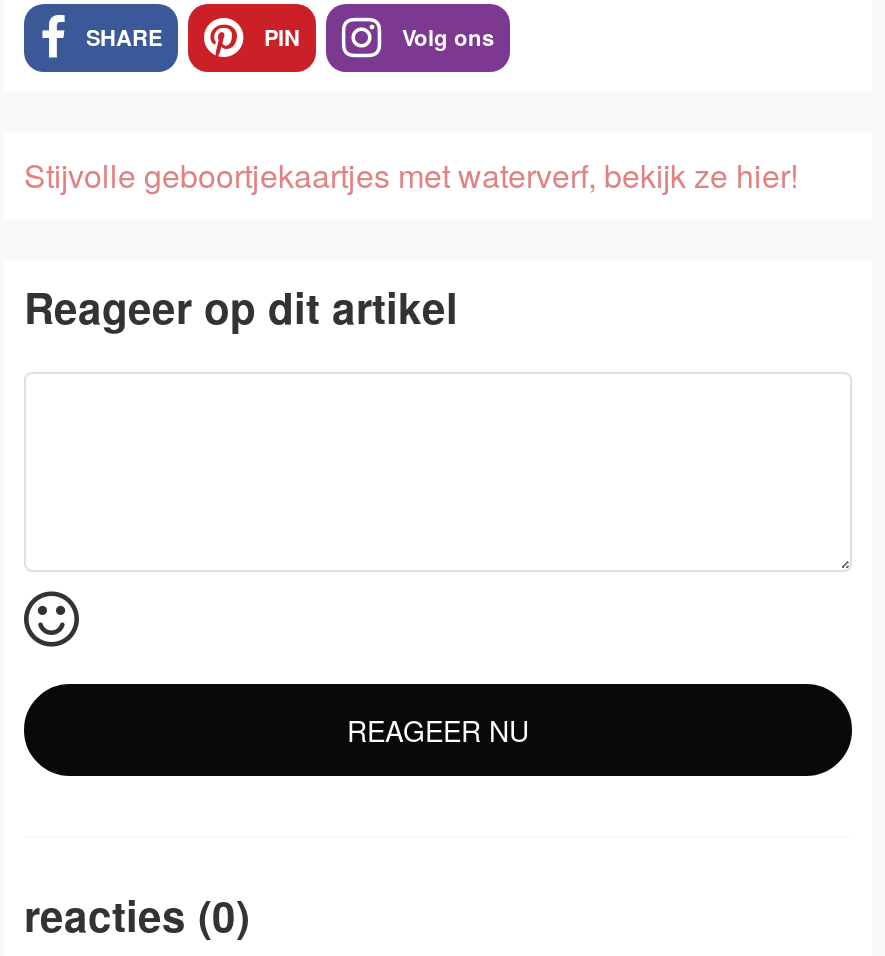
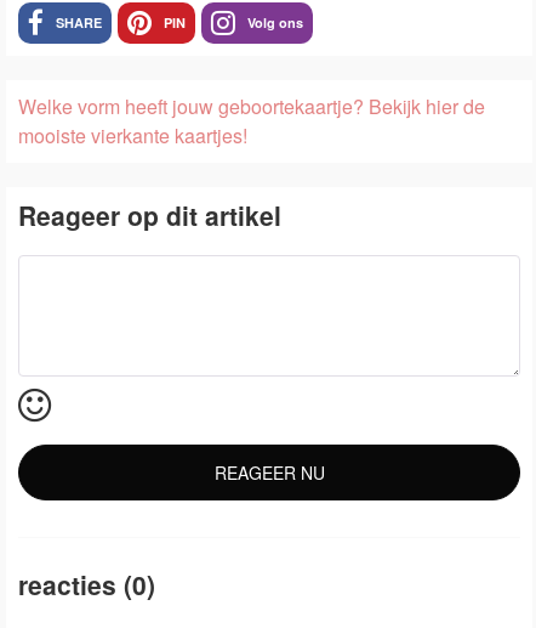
- Stijvolle geboortjekaartjes met waterverf, bekijk ze hier!
+ Welke vorm heeft jouw geboortekaartje? Bekijk hier de
+ mooiste vierkante kaartjes!
